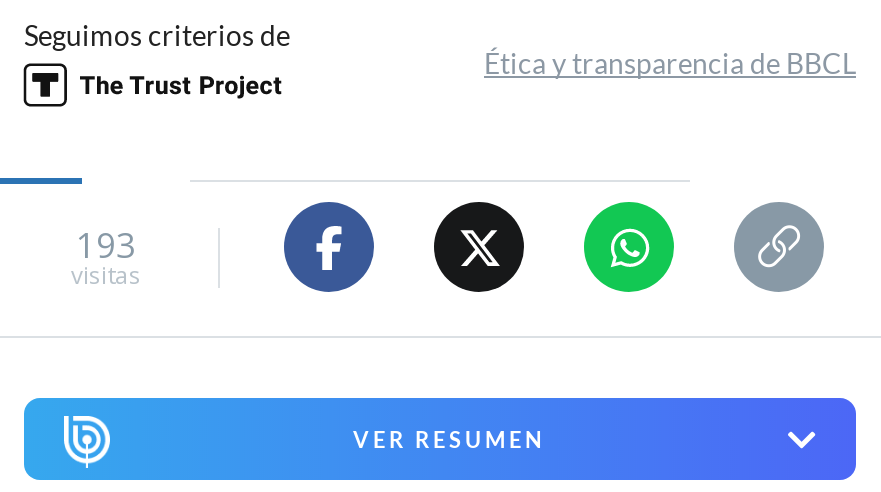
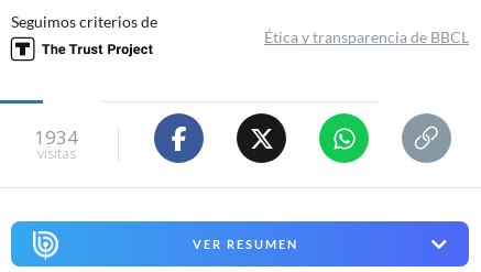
- 193
+ 1934
